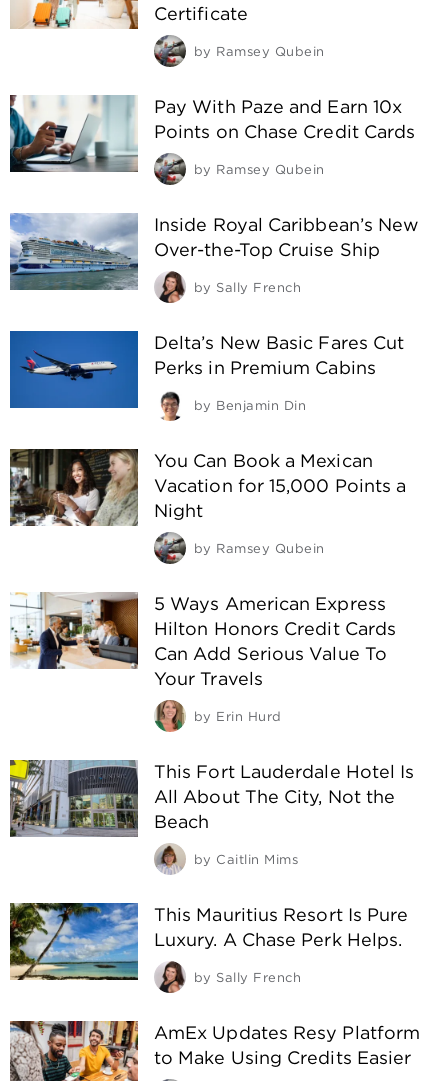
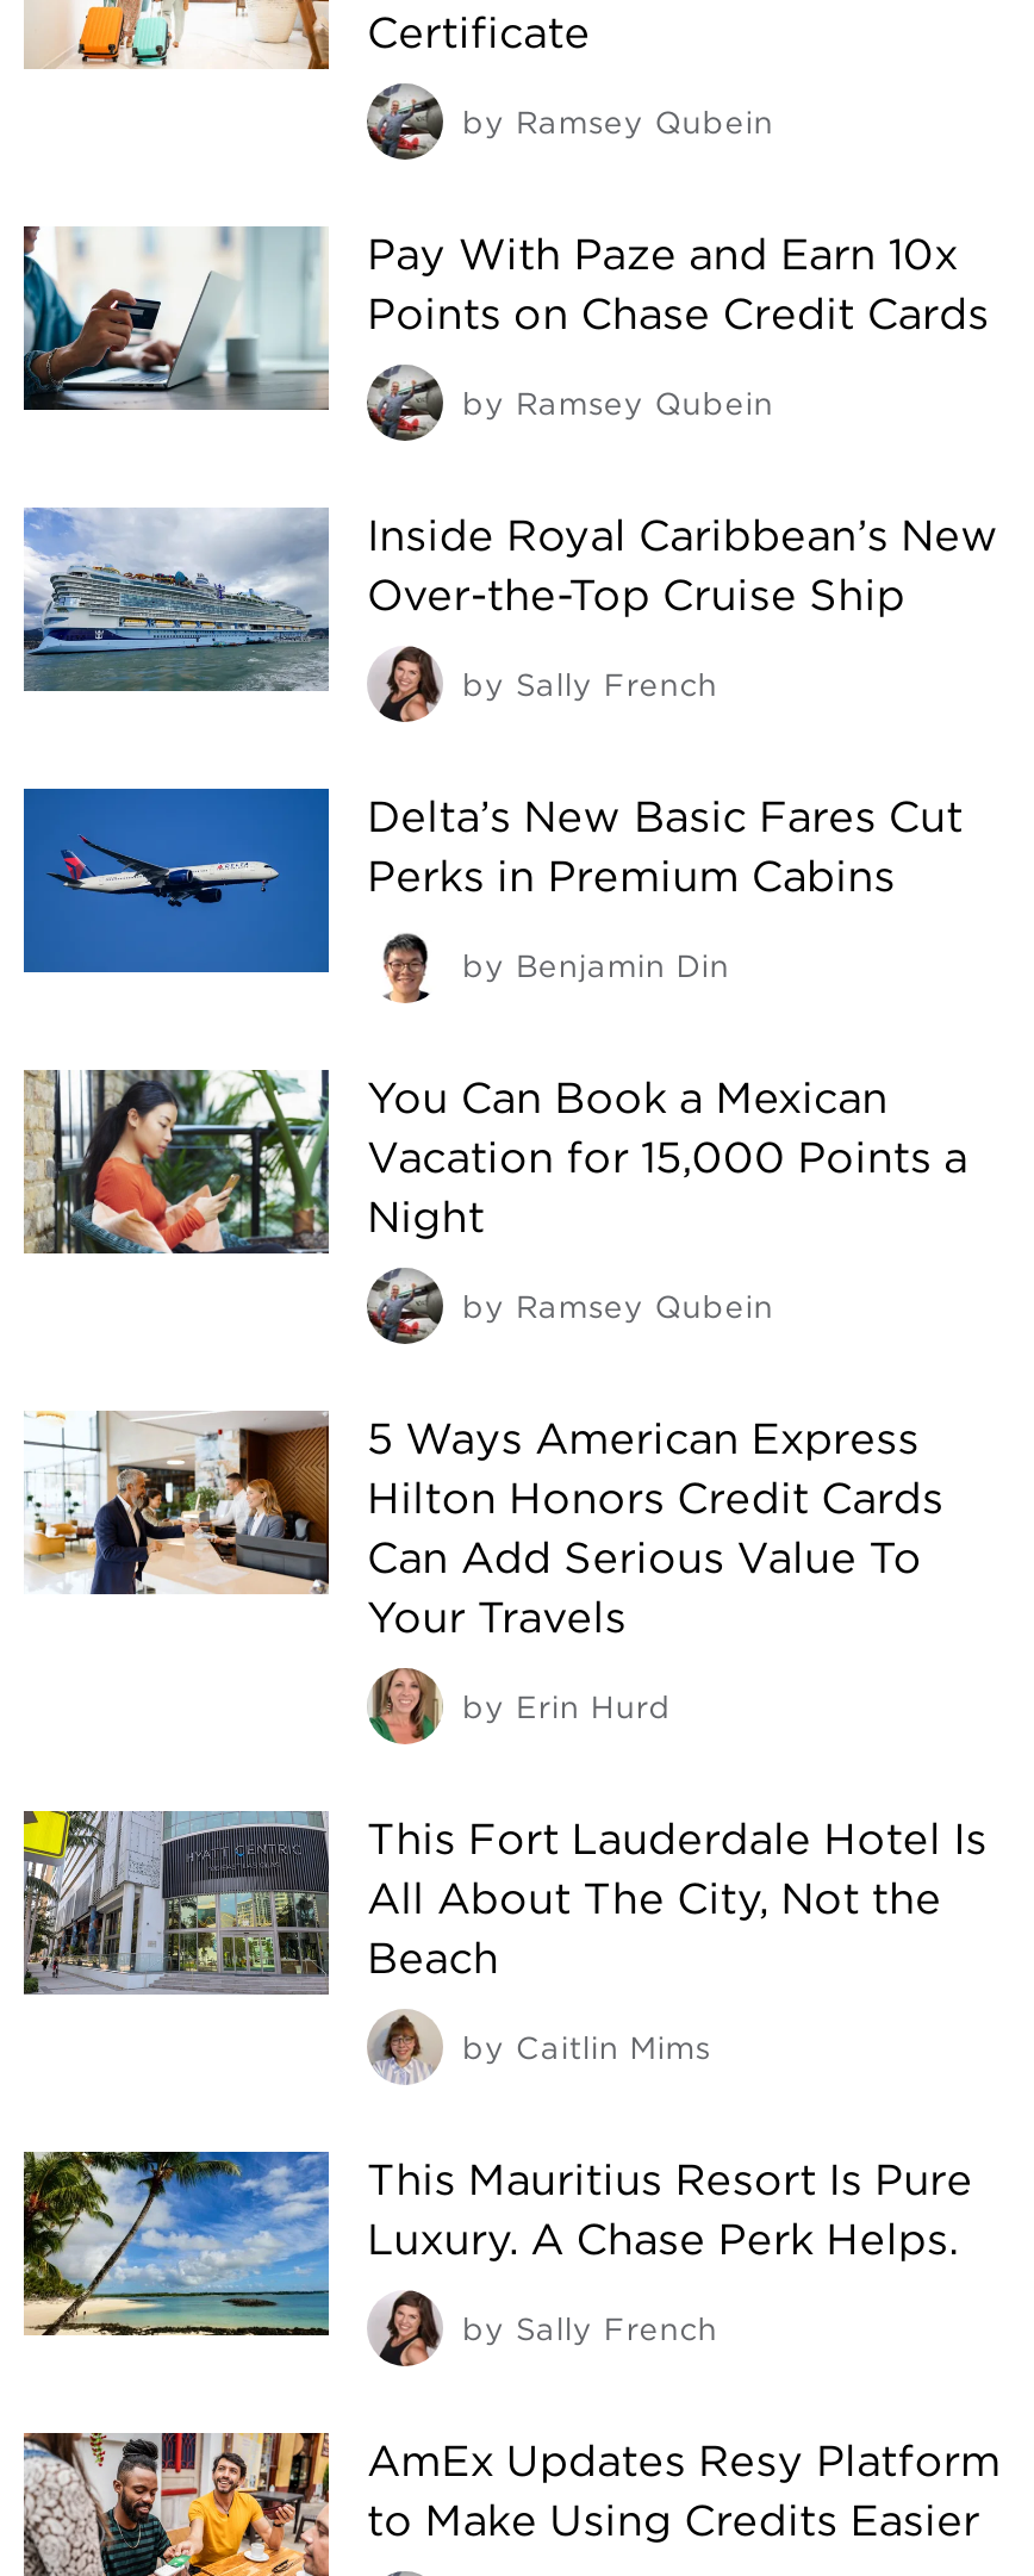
- [image]
+ [image]
